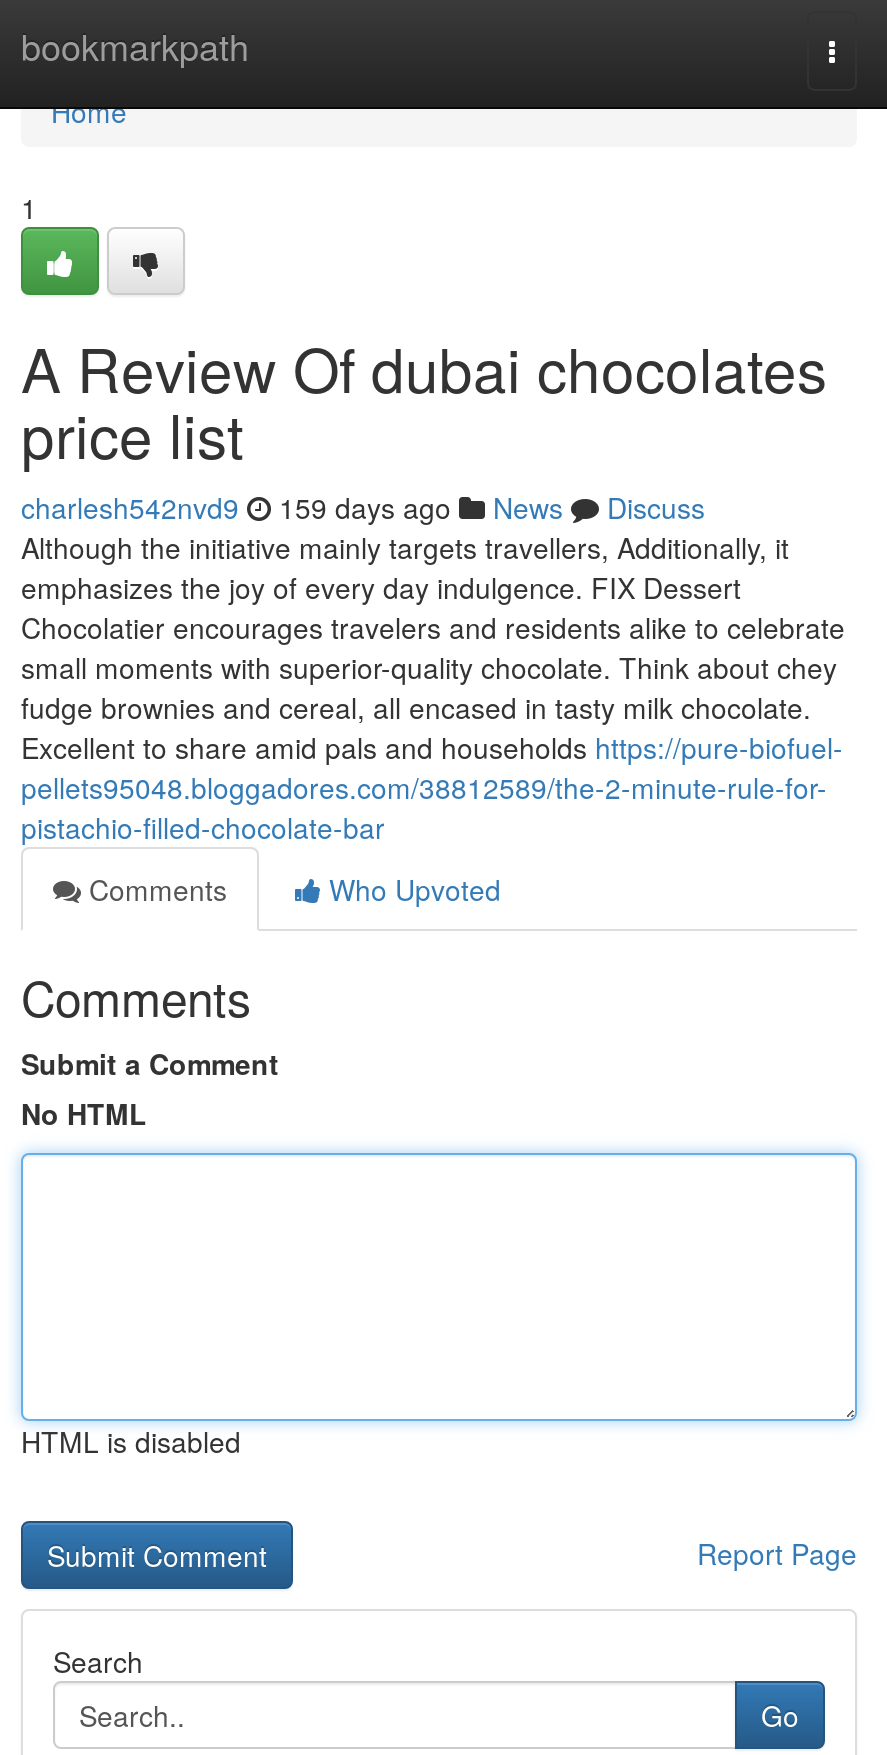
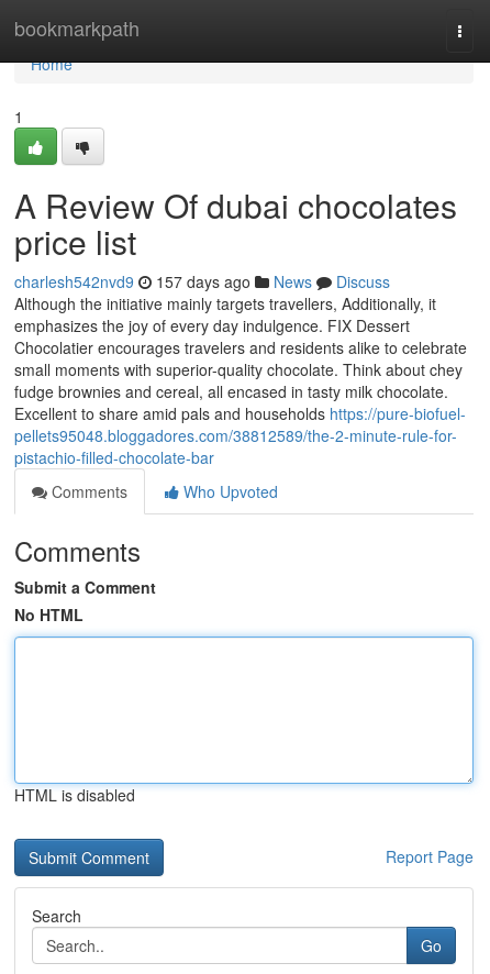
- charlesh542nvd9 159 days ago News Discuss
+ charlesh542nvd9 157 days ago News Discuss
